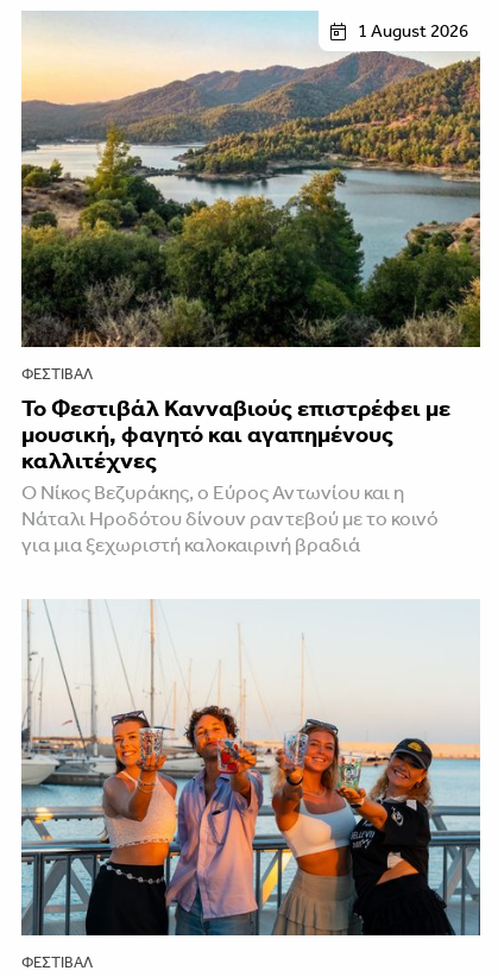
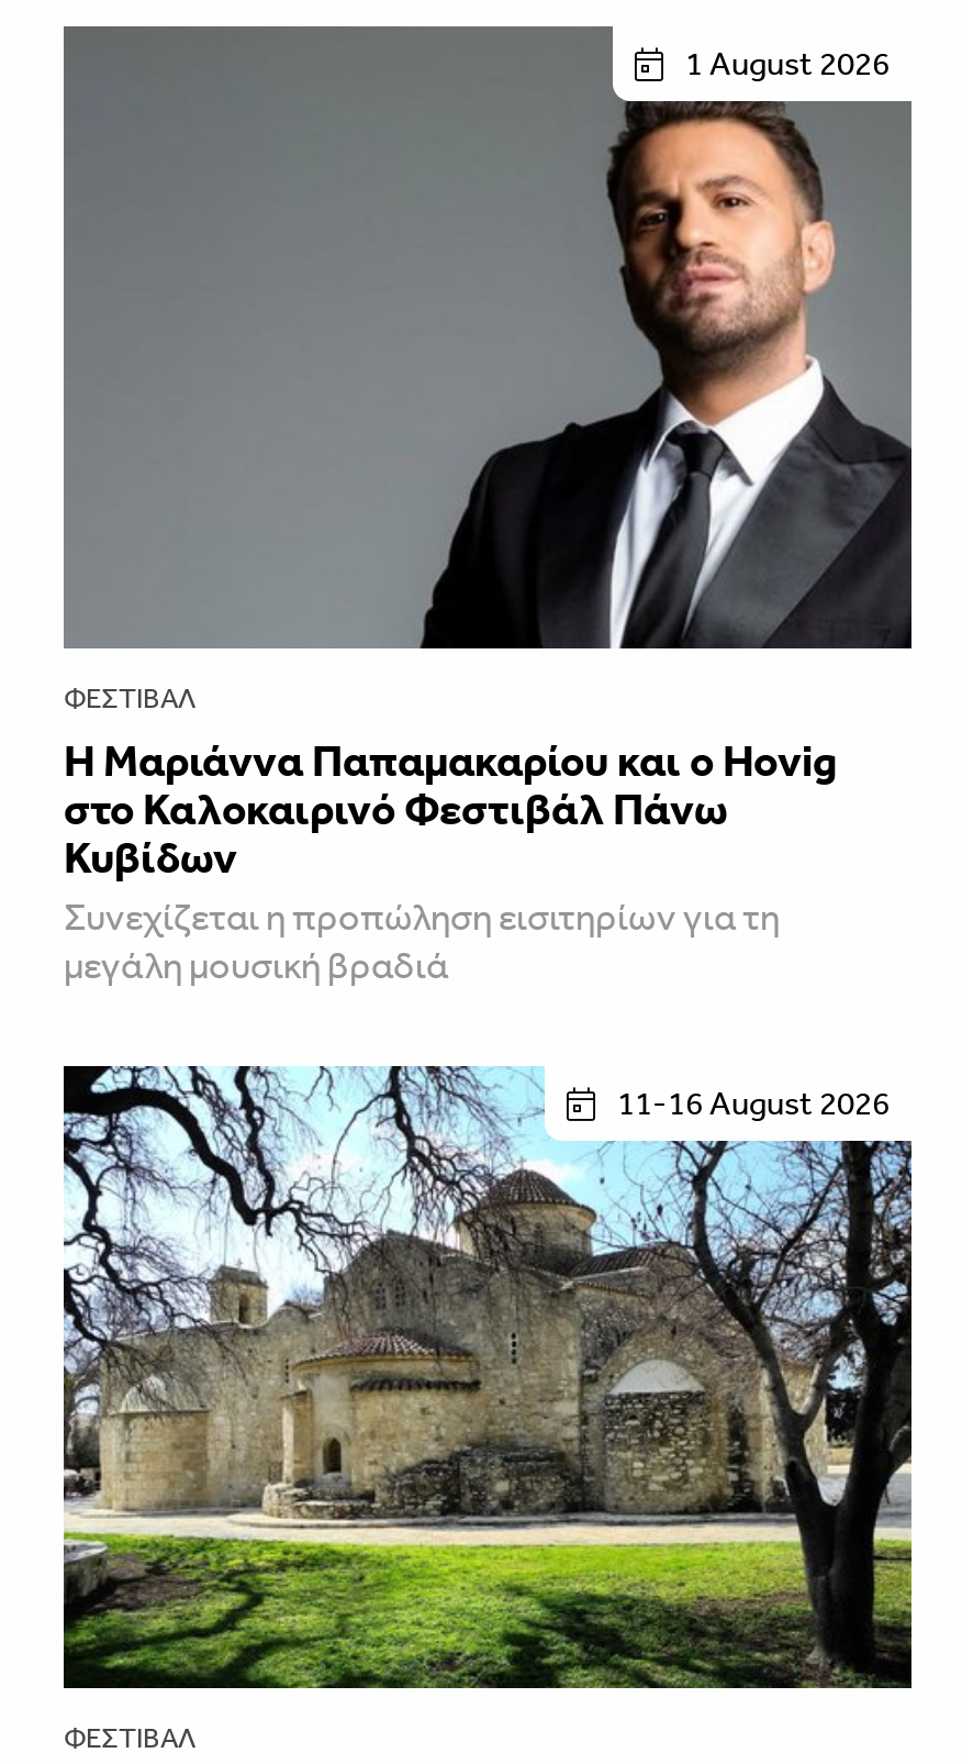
- [image]
- Το Φεστιβάλ Κανναβιούς επιστρέφει με
- μουσική, φαγητό και αγαπημένους
- καλλιτέχνες
- Ο Νίκος Βεζυράκης, ο Εύρος Αντωνίου και η
- Νάταλι Ηροδότου δίνουν ραντεβού με το κοινό
- για μια ξεχωριστή καλοκαιρινή βραδιά
+ [image]
+ Η Μαριάννα Παπαμακαρίου και ο Hovig
+ στο Καλοκαιρινό Φεστιβάλ Πάνω
+ Κυβίδων
+ Συνεχίζεται η προπώληση εισιτηρίων για τη
+ μεγάλη μουσική βραδιά
+ 11-16 August 2026

- [image]
+ [image]
